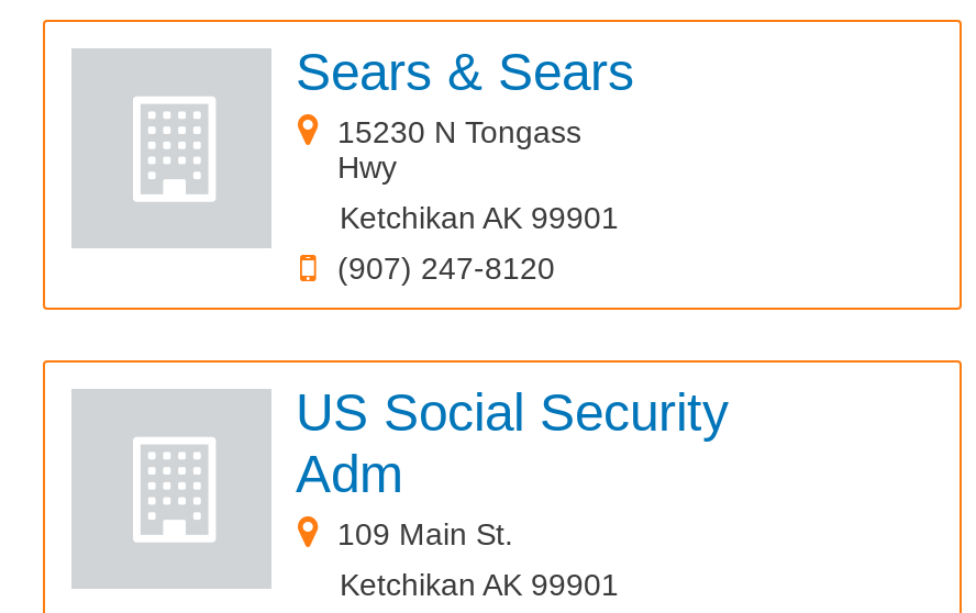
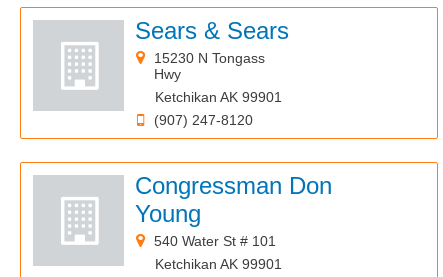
- US Social Security
- Adm
- 109 Main St.
+ Congressman Don
+ Young
+ 540 Water St # 101
